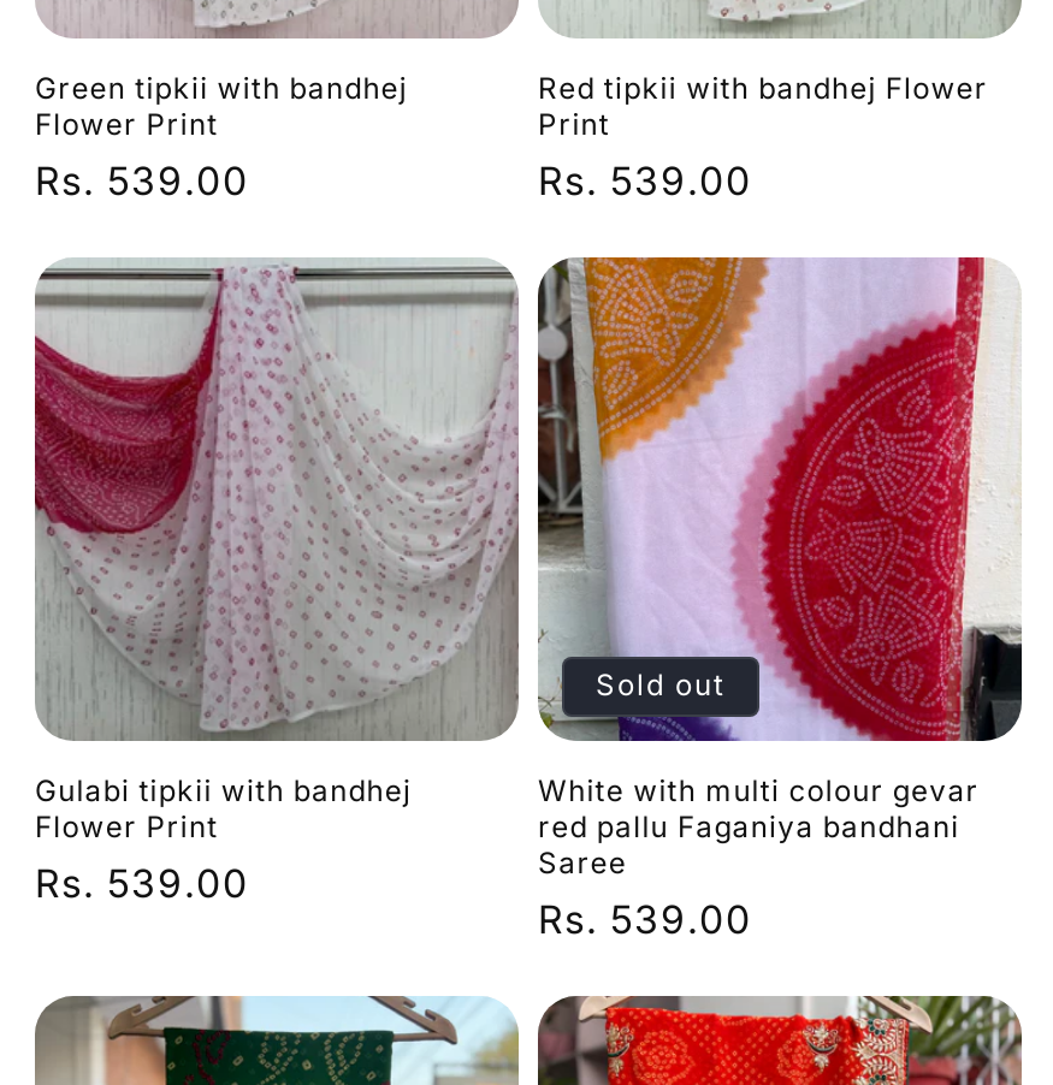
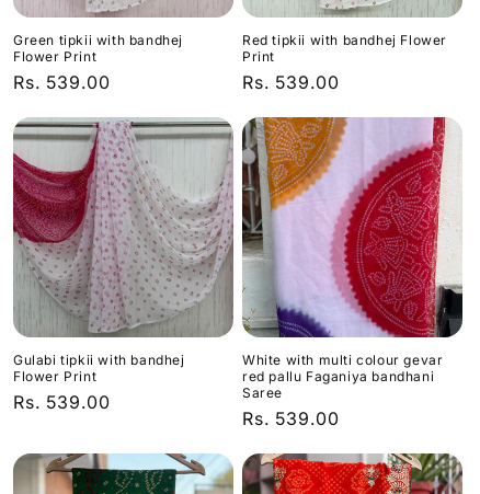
- Sold out
